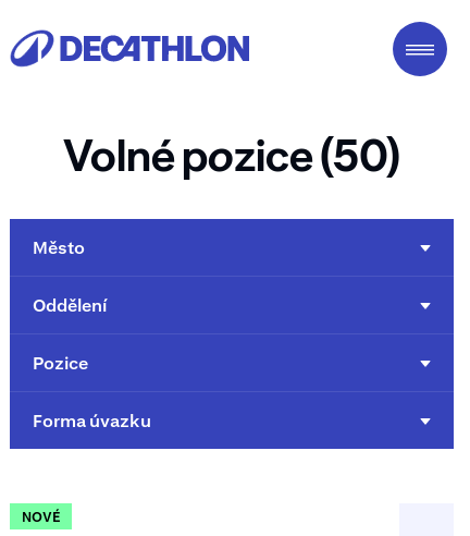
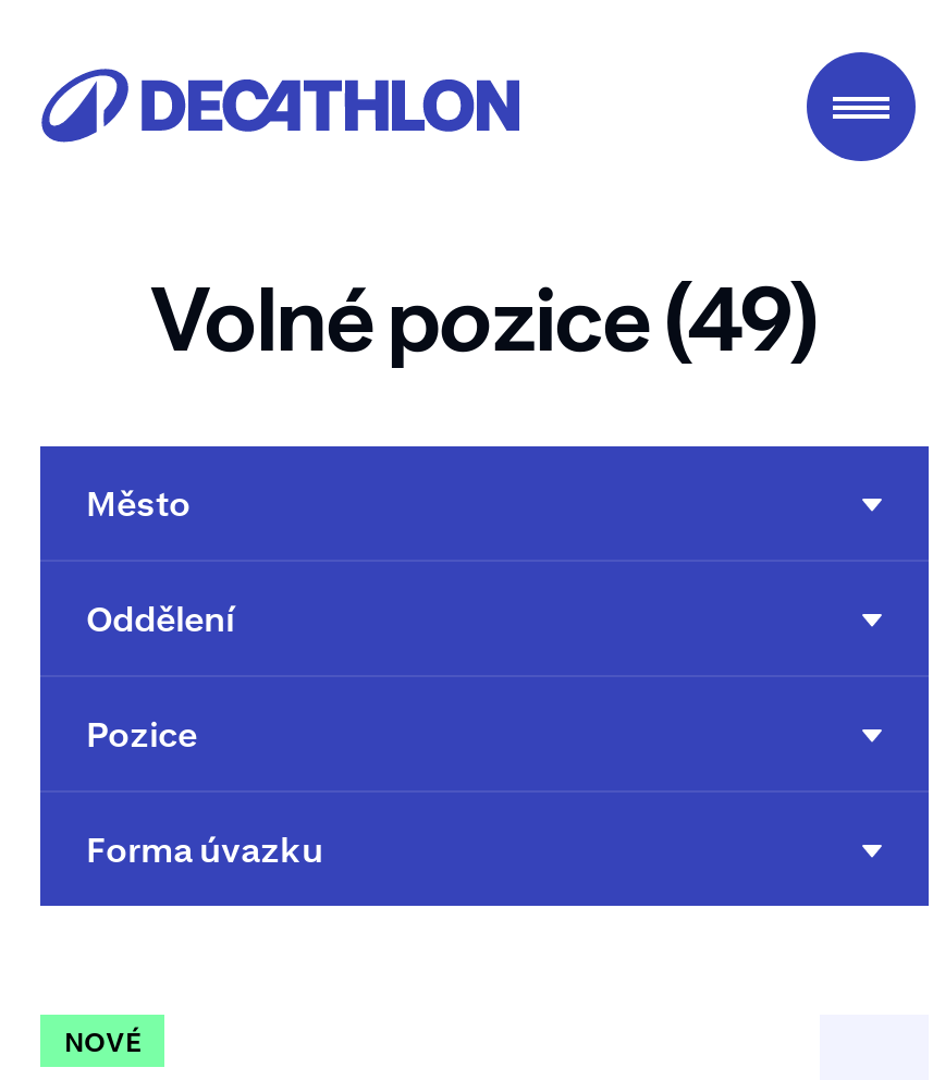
- Volné pozice (50)
+ Volné pozice (49)
